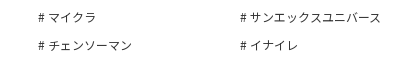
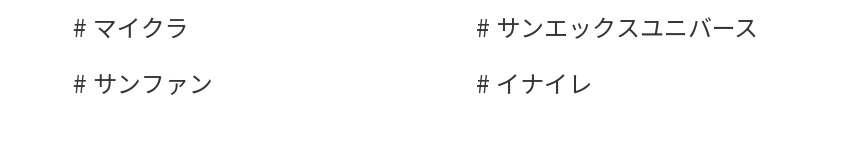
- チェンソーマン
+ サンファン
